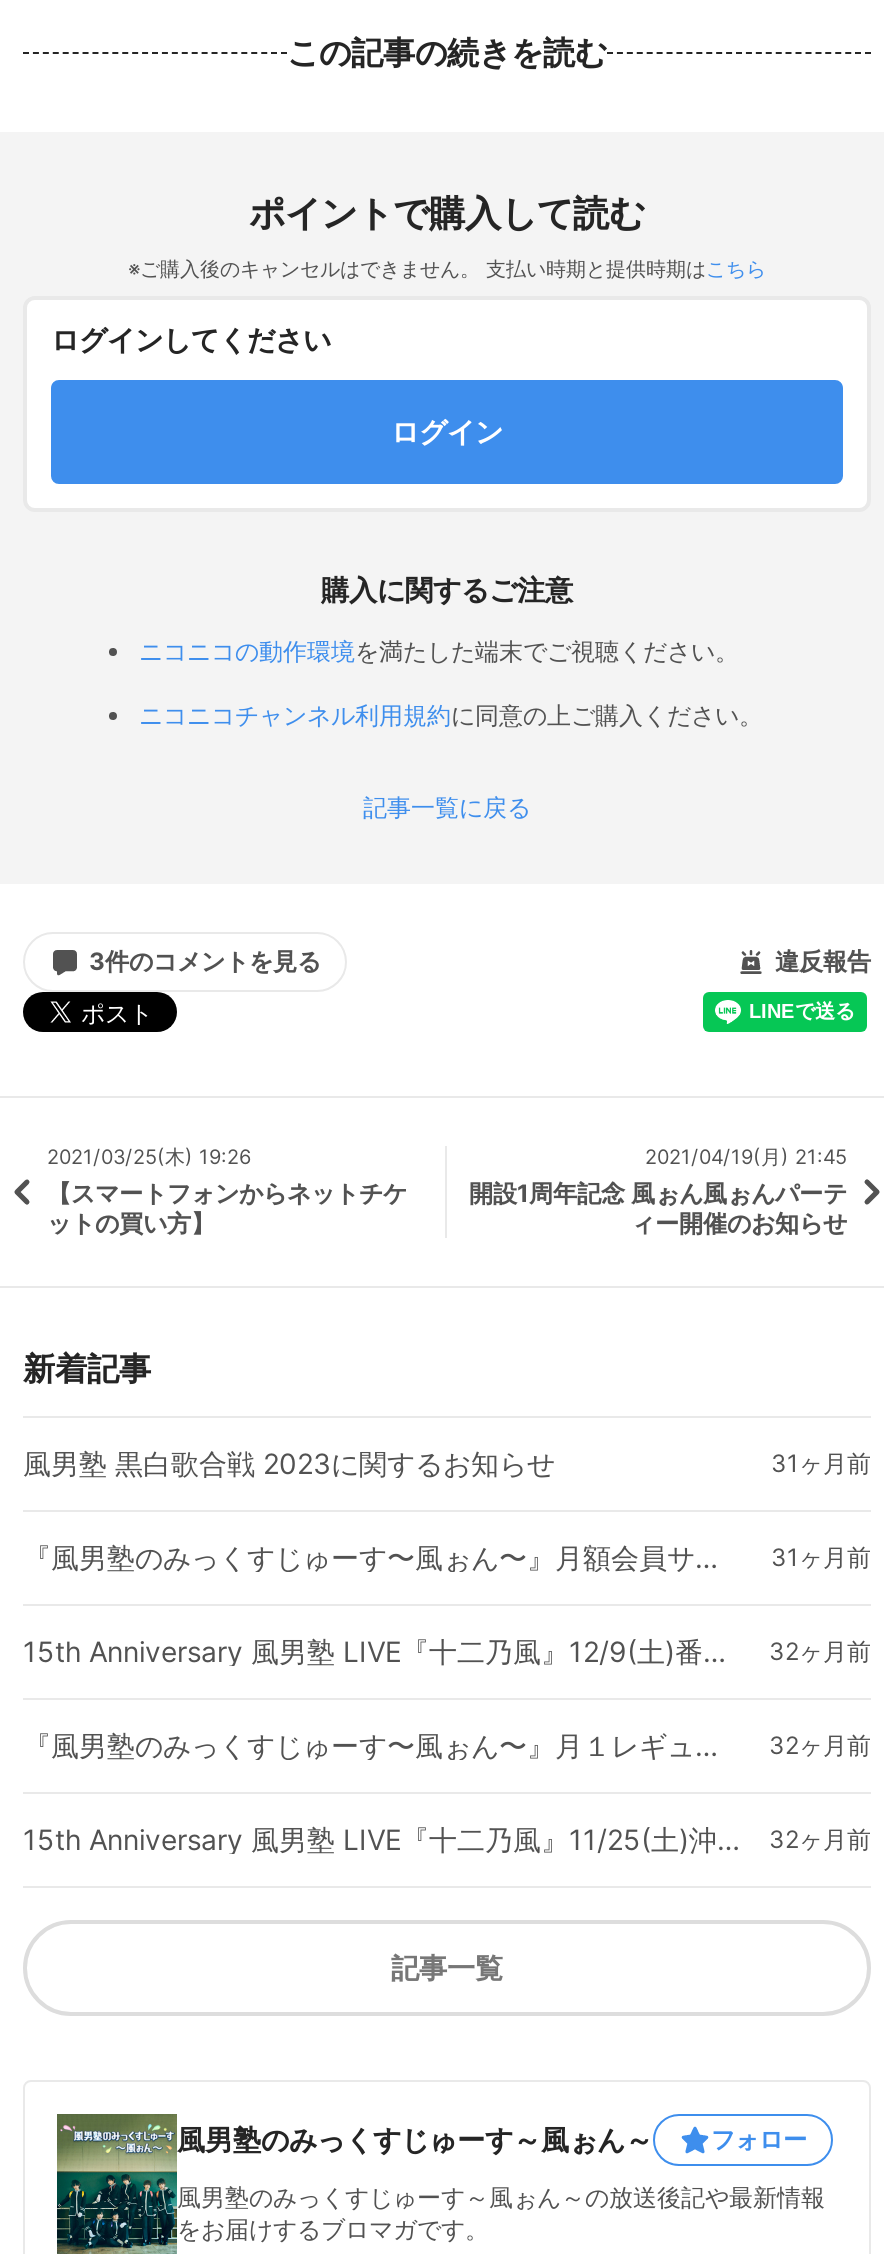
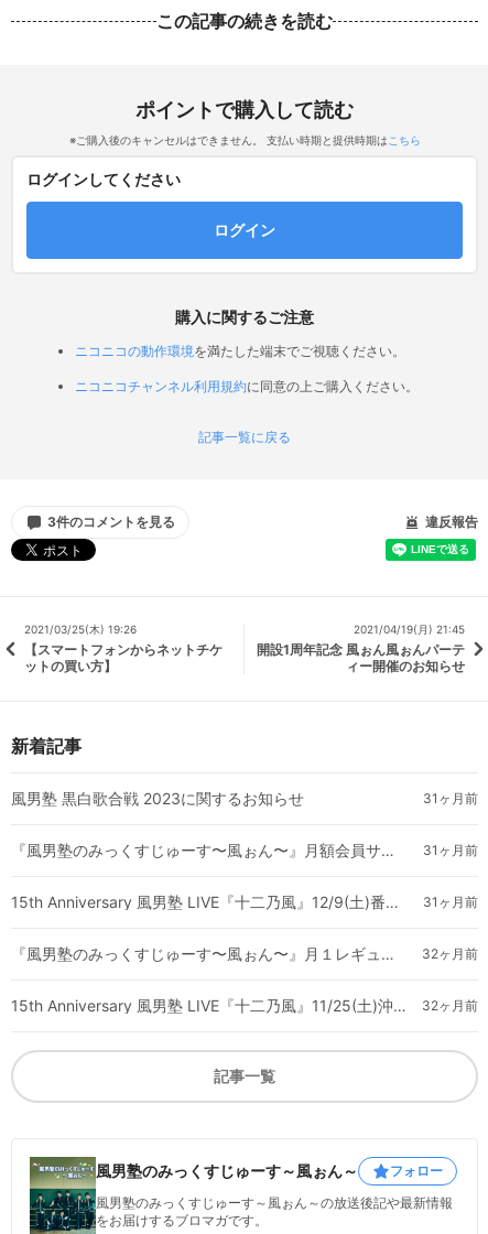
- 32ヶ月前
+ 31ヶ月前
